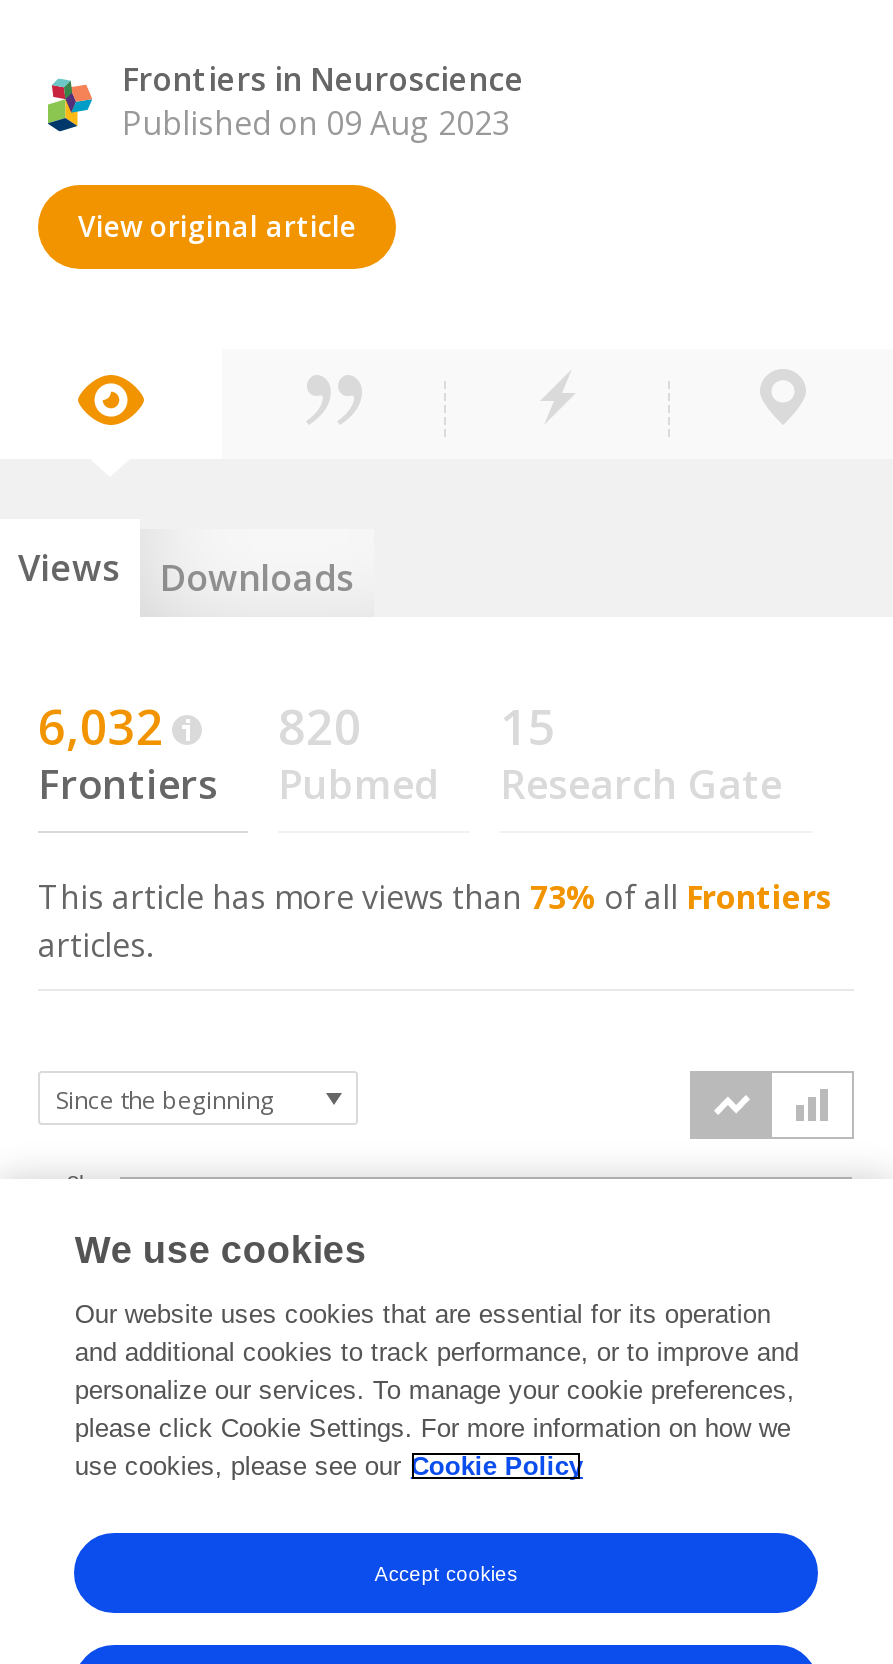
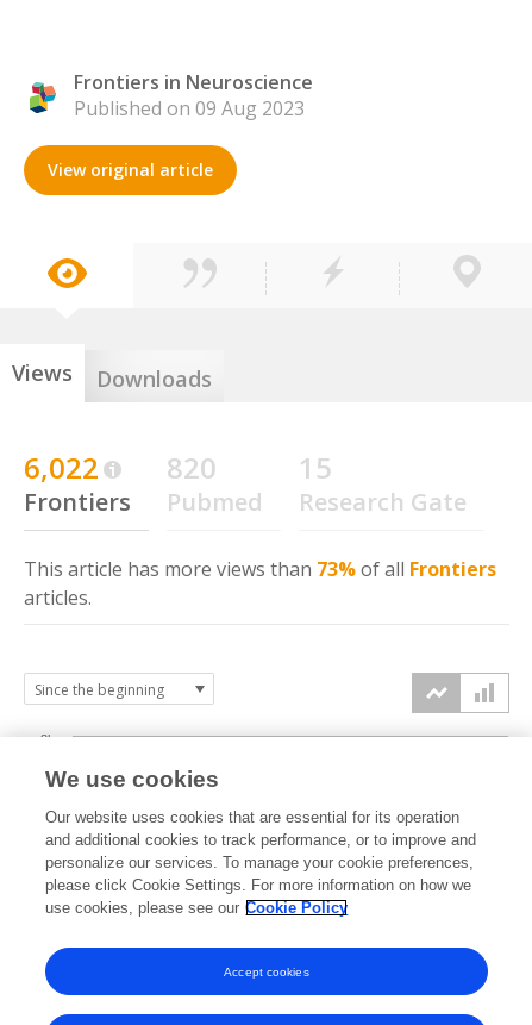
- 6,032
+ 6,022
